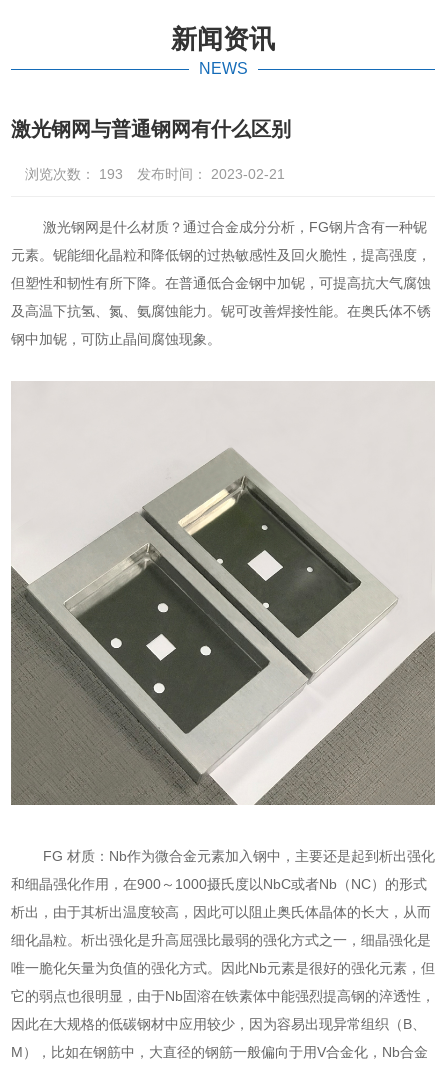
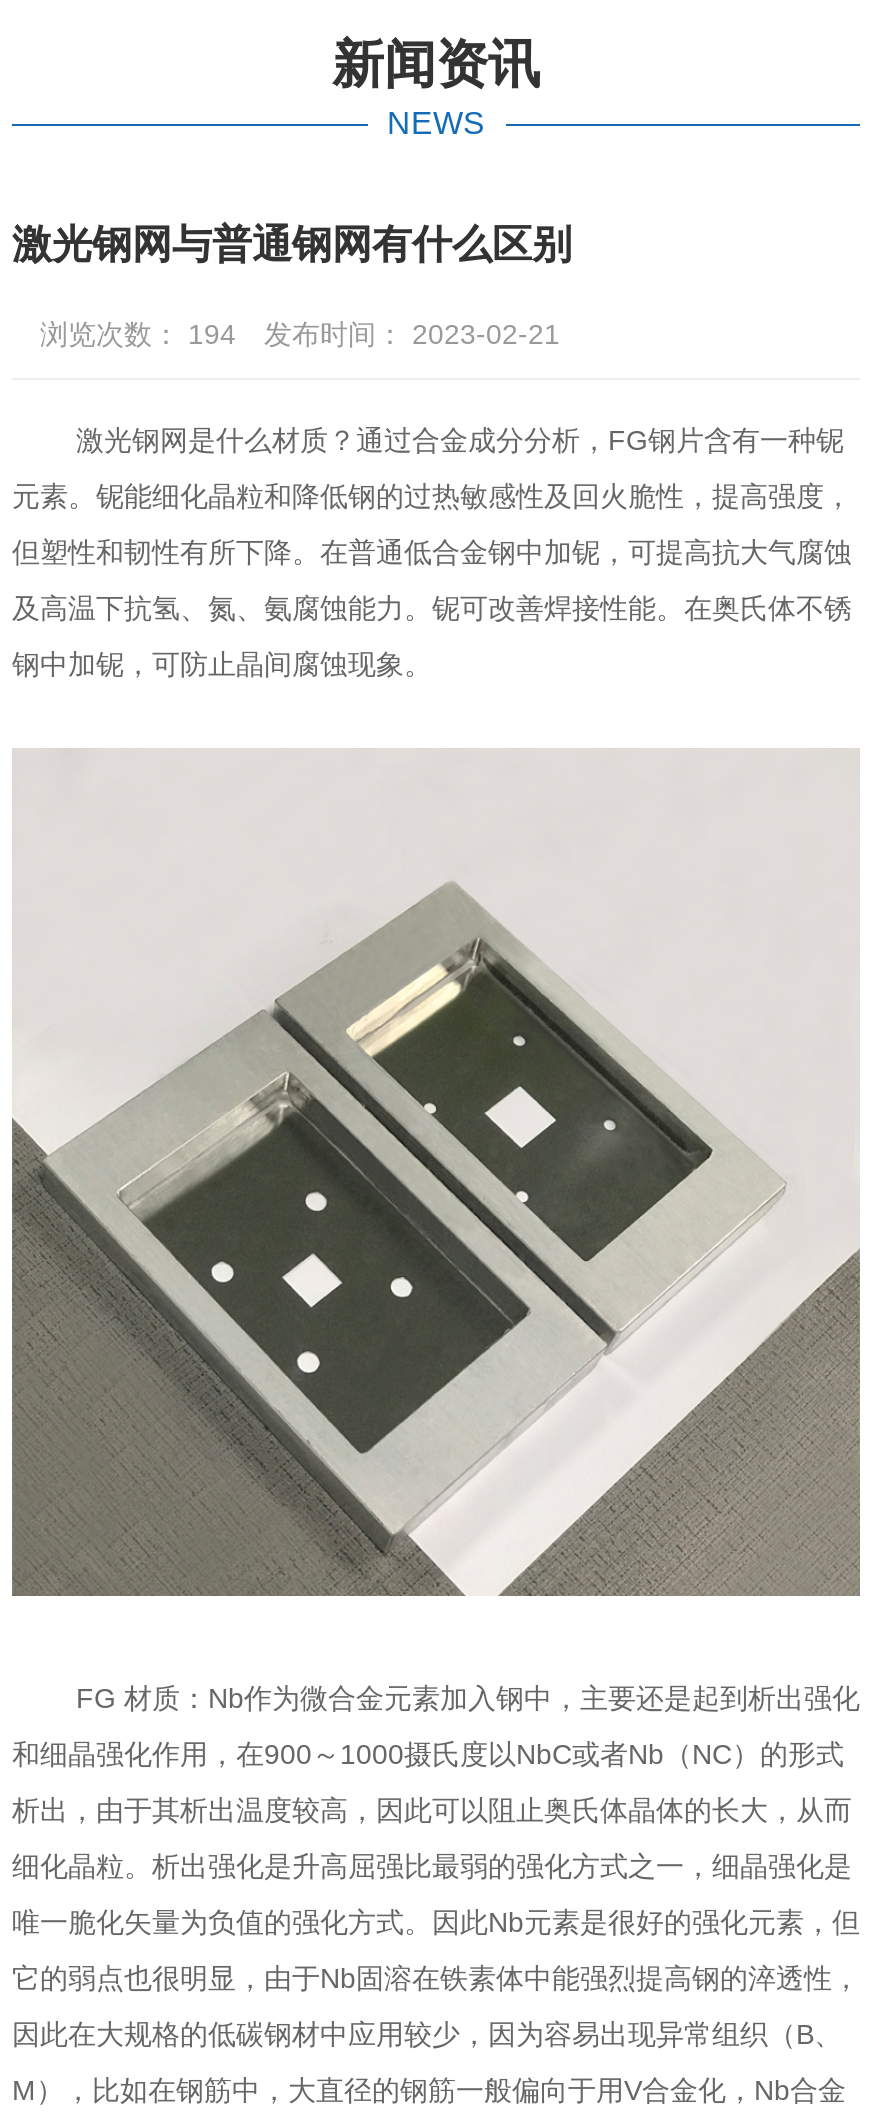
- 浏览次数：193 发布时间： 2023-02-21
+ 浏览次数：194 发布时间： 2023-02-21
